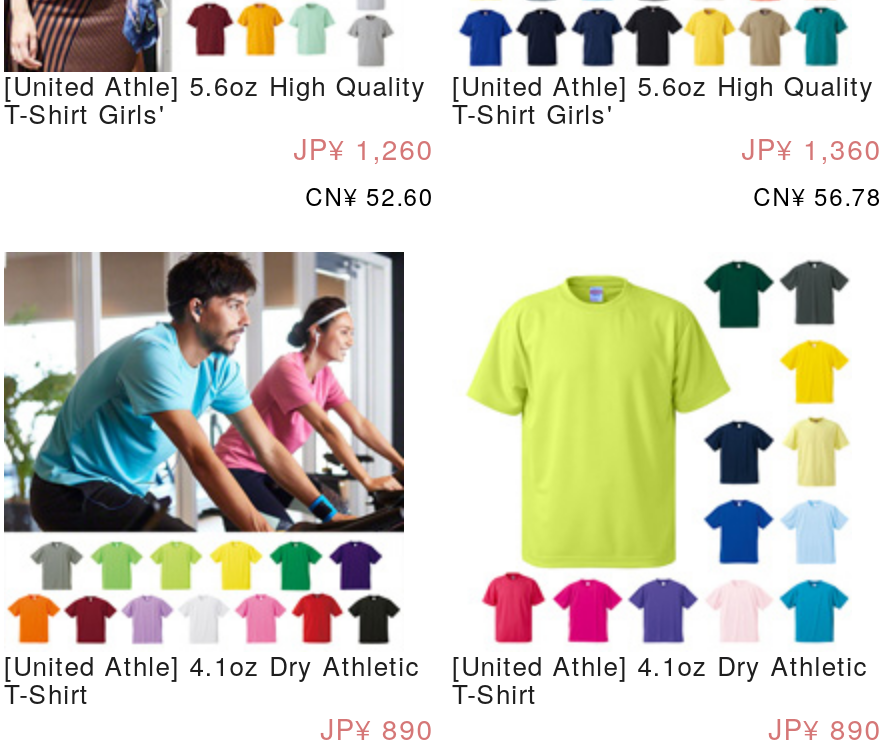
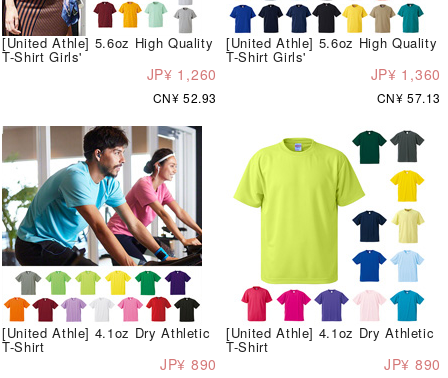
- CN¥ 52.60
+ CN¥ 52.93

- CN¥ 56.78
+ CN¥ 57.13
